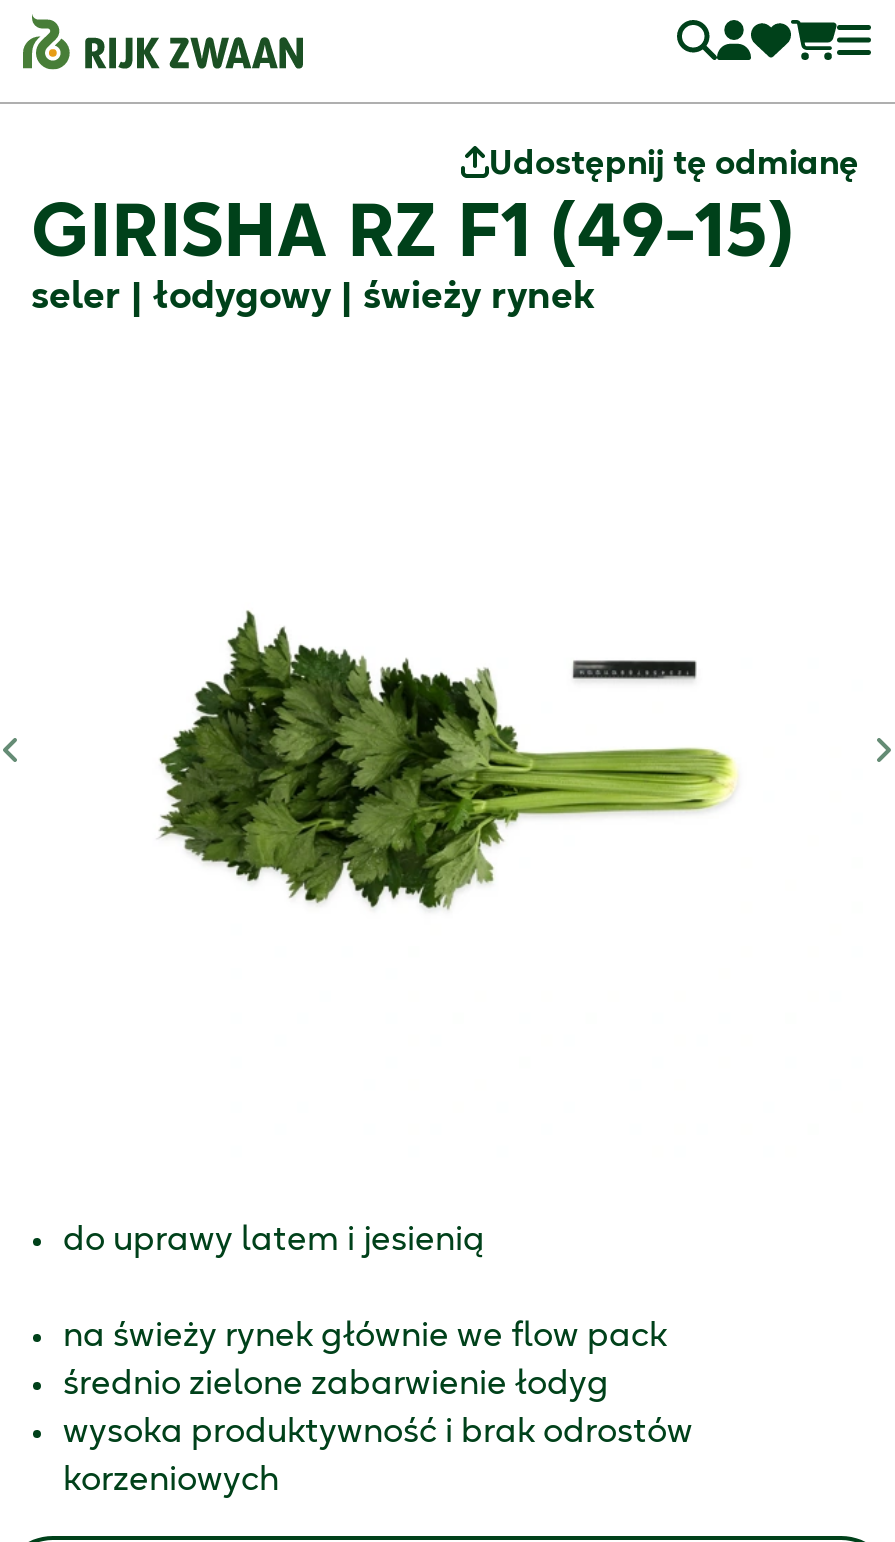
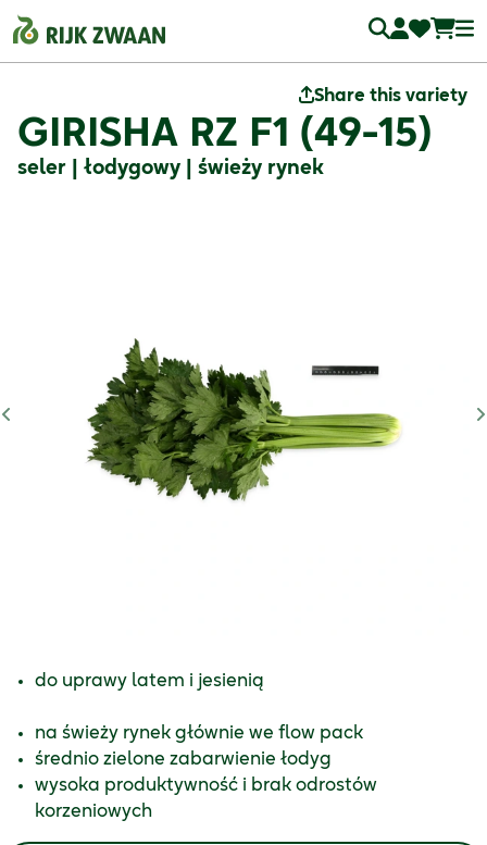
- Udostępnij tę odmianę
+ Share this variety
